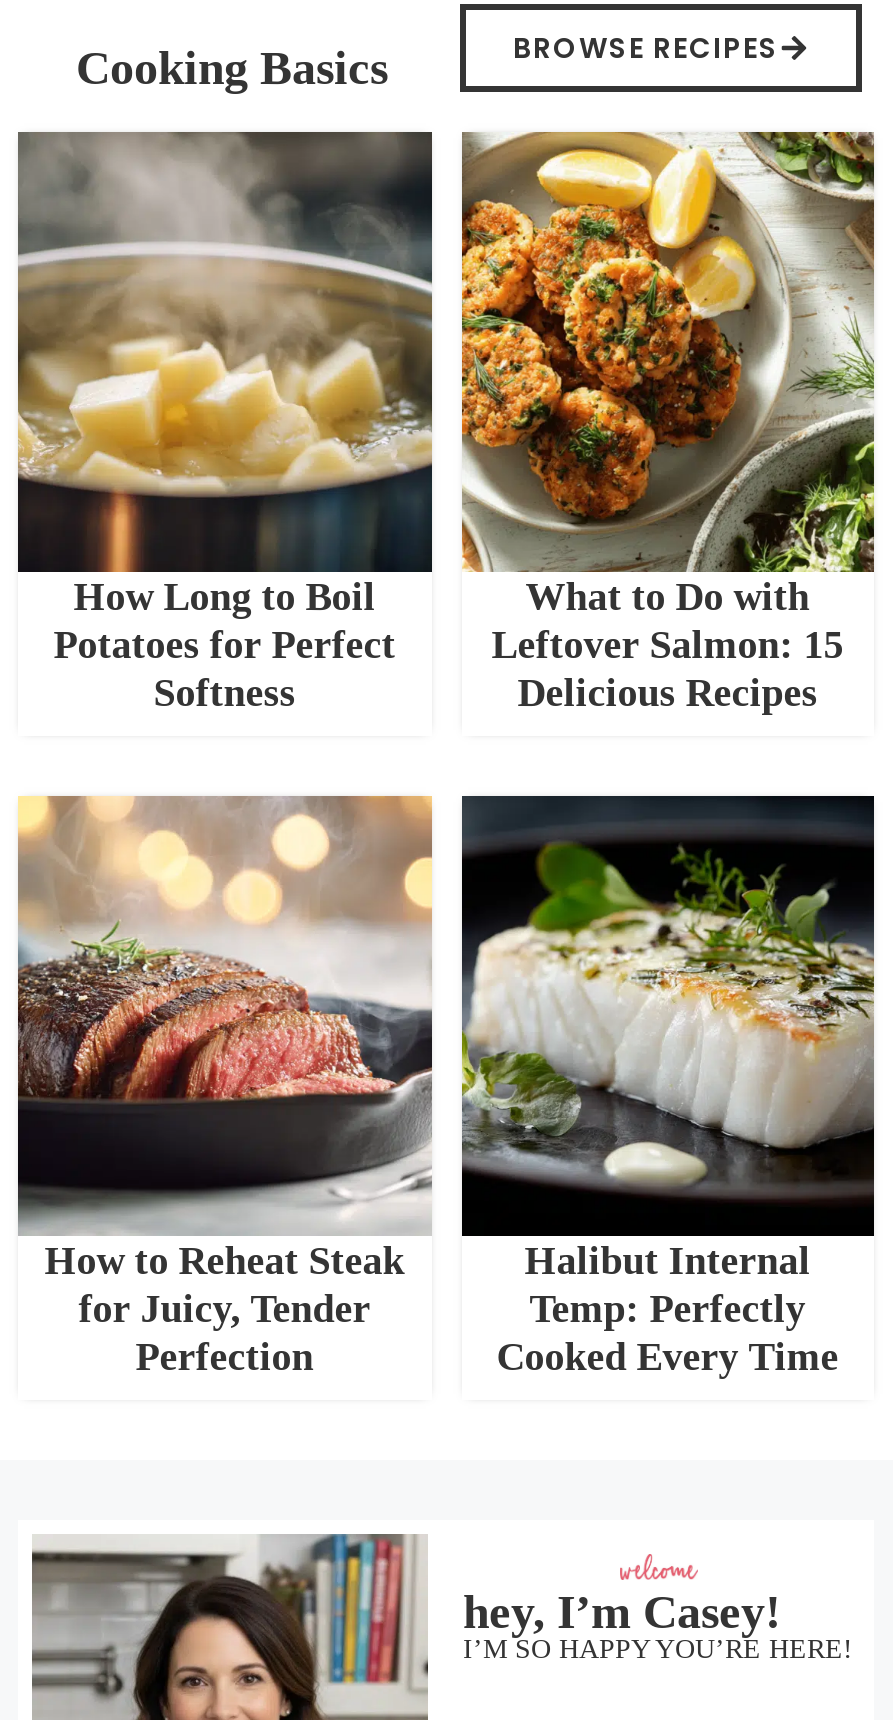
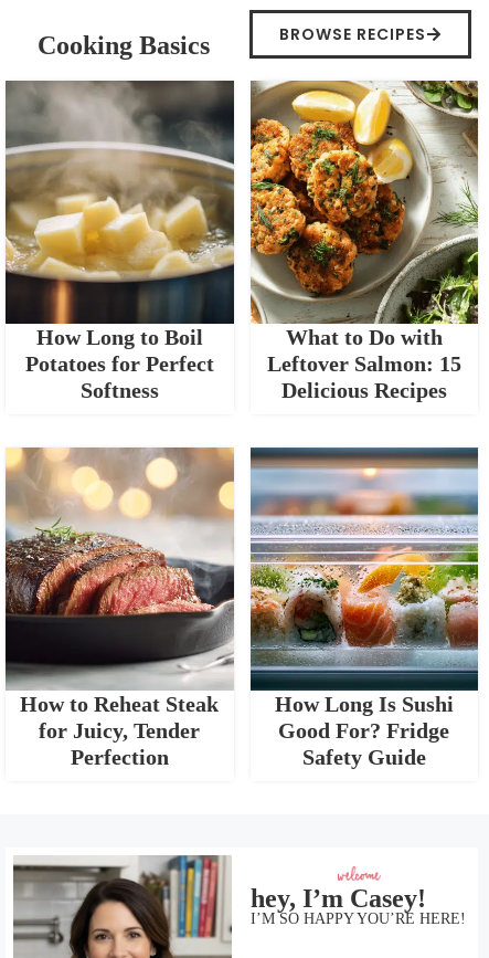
- [image]
- Halibut Internal
- Temp: Perfectly
- Cooked Every Time
+ [image]
+ How Long Is Sushi
+ Good For? Fridge
+ Safety Guide
